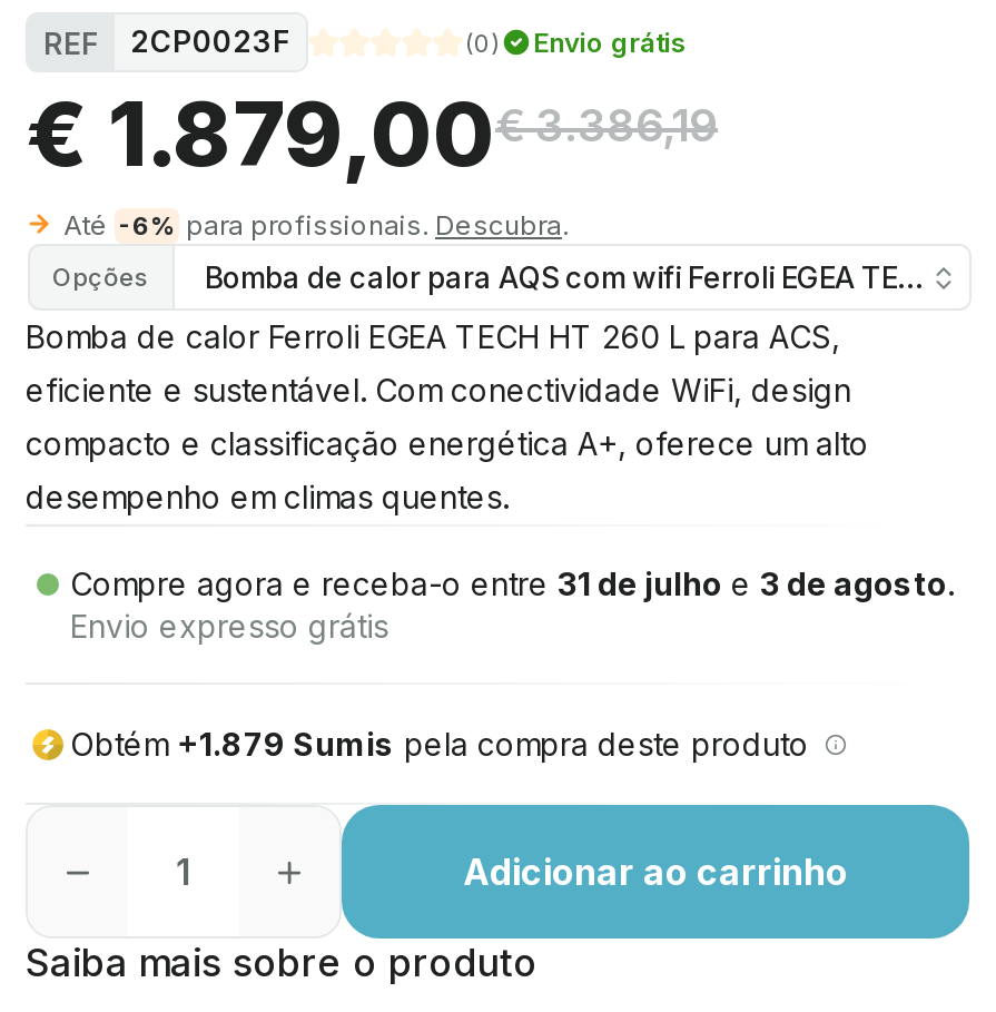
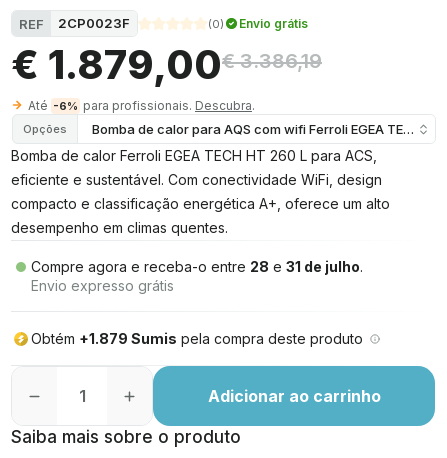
- Compre agora e receba-o entre 31 de julho e 3 de agosto.
+ Compre agora e receba-o entre 28 e 31 de julho.
